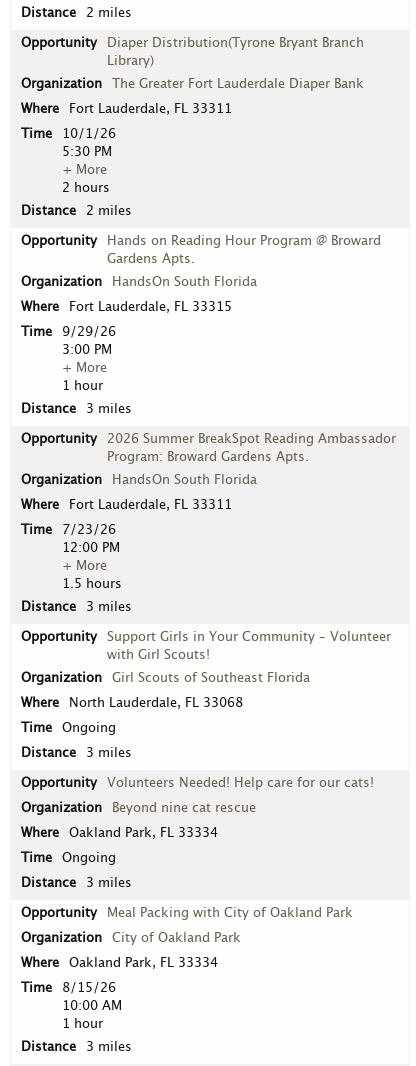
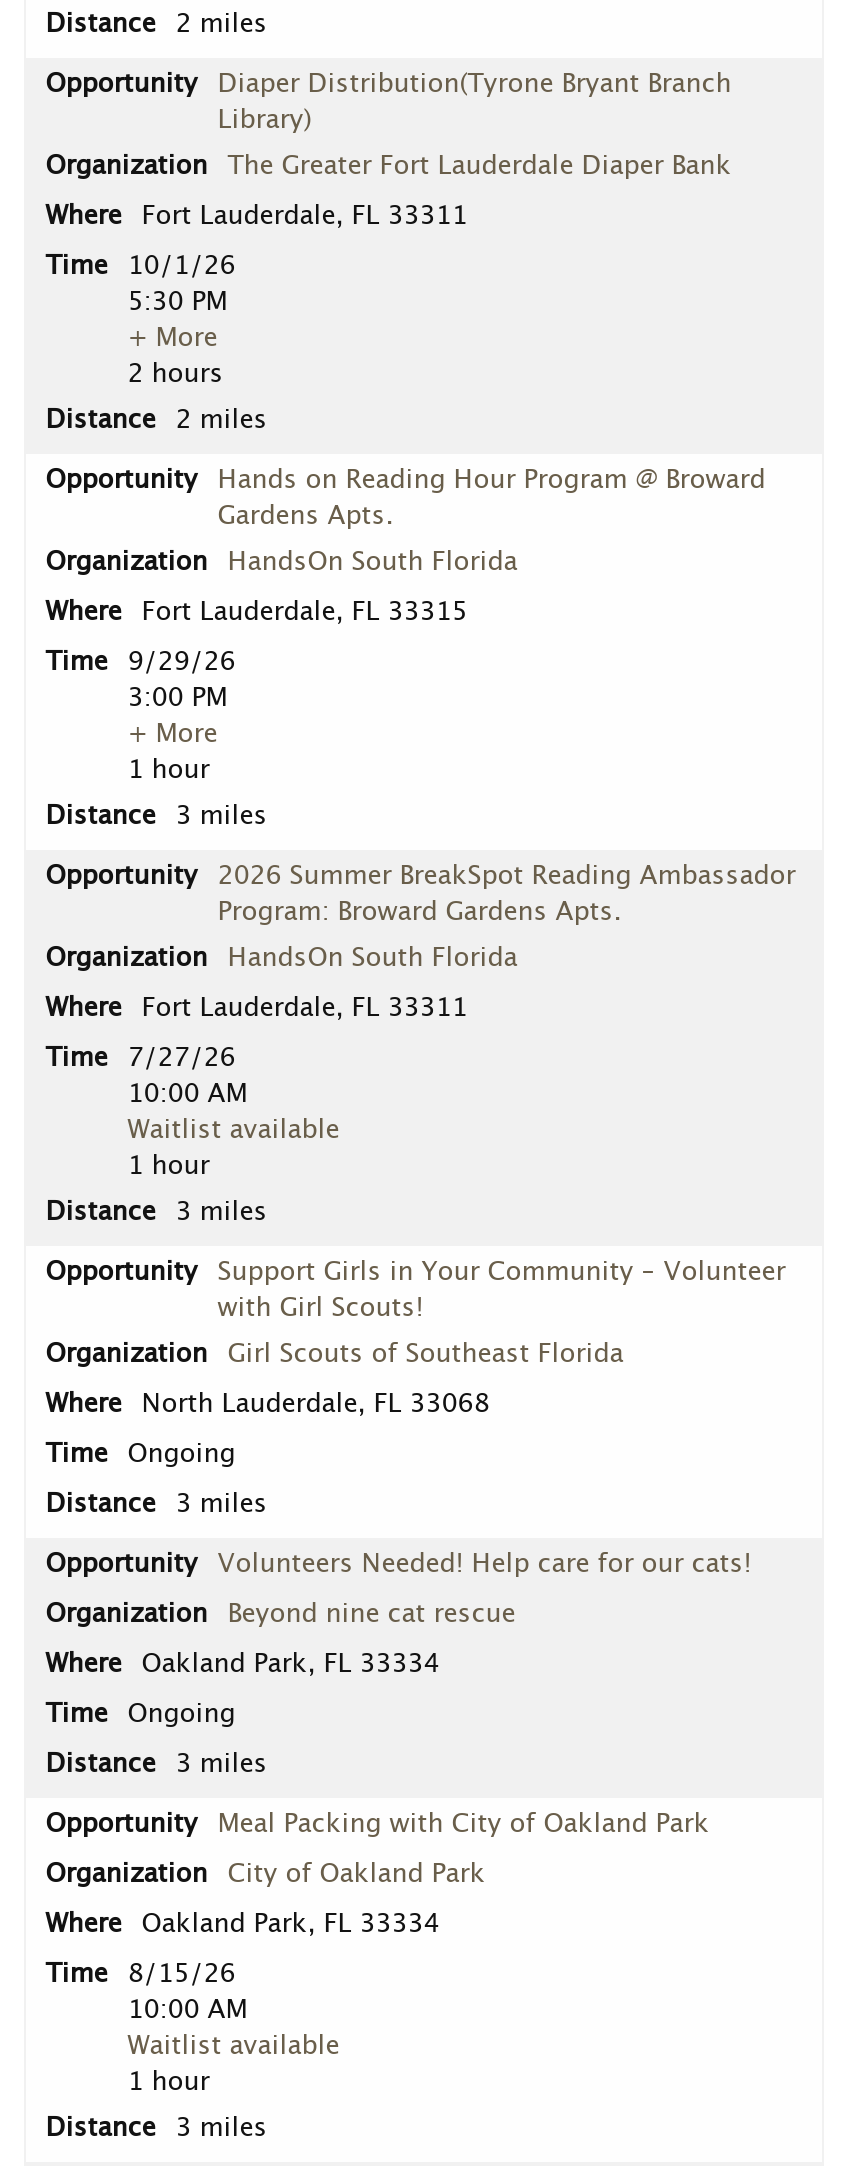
- 7/23/26
- 12:00 PM
- + More
- 1.5 hours
+ 7/27/26
+ 10:00 AM
+ Waitlist available
+ 1 hour

+ Waitlist available
